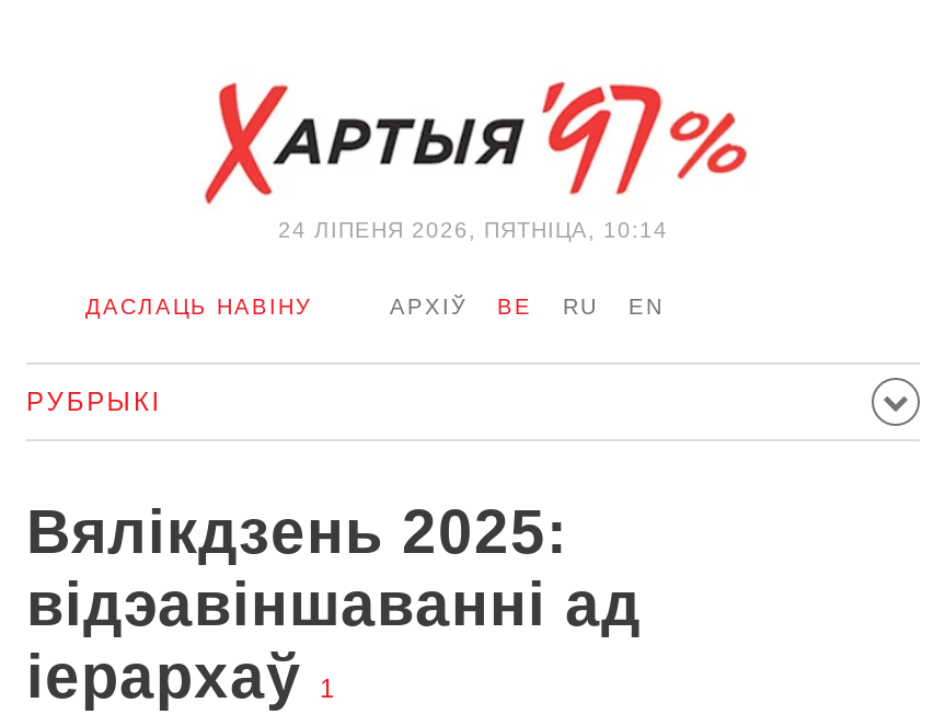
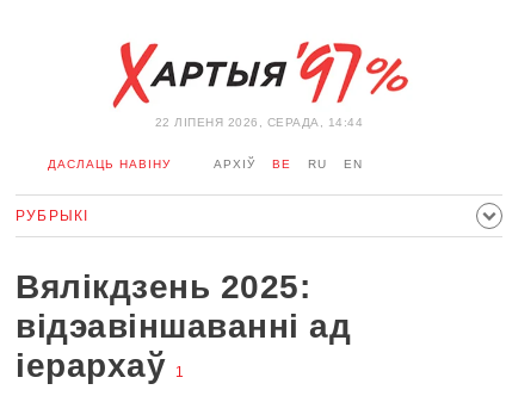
- 24 ЛIПЕНЯ 2026, ПЯТНІЦА, 10:14
+ 22 ЛIПЕНЯ 2026, СЕРАДА, 14:44
